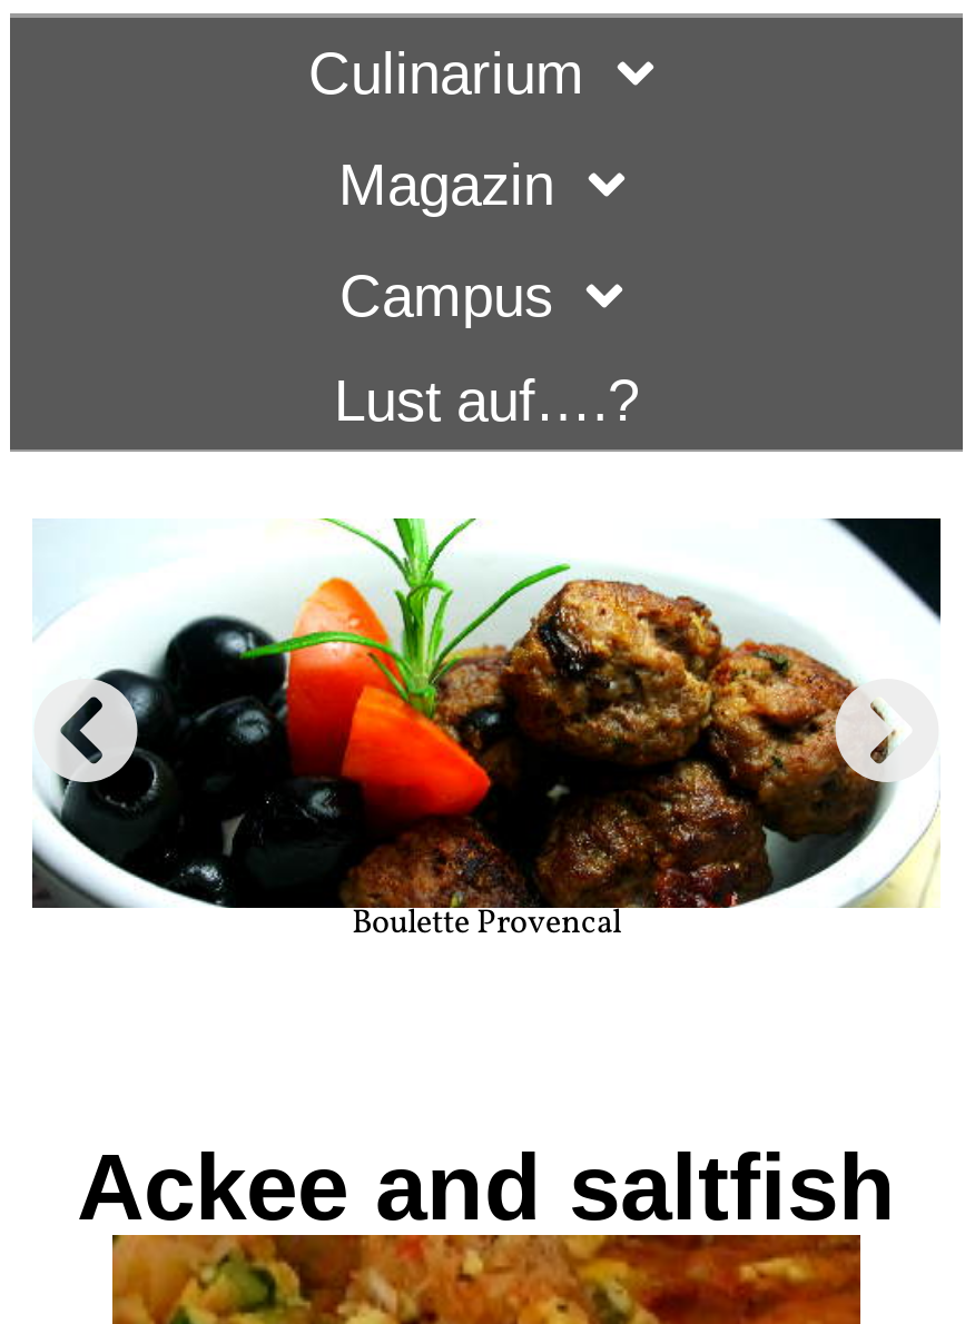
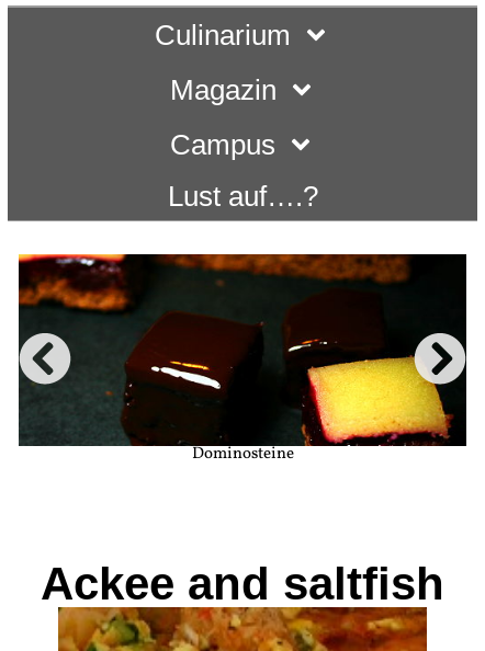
- [image]
- Boulette Provencal
+ [image]
+ Dominosteine
